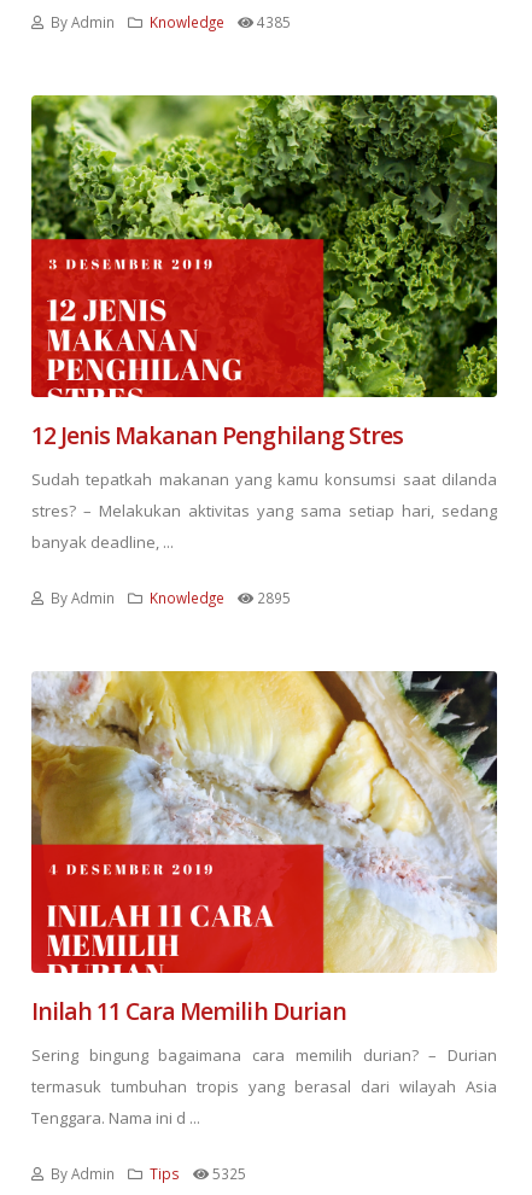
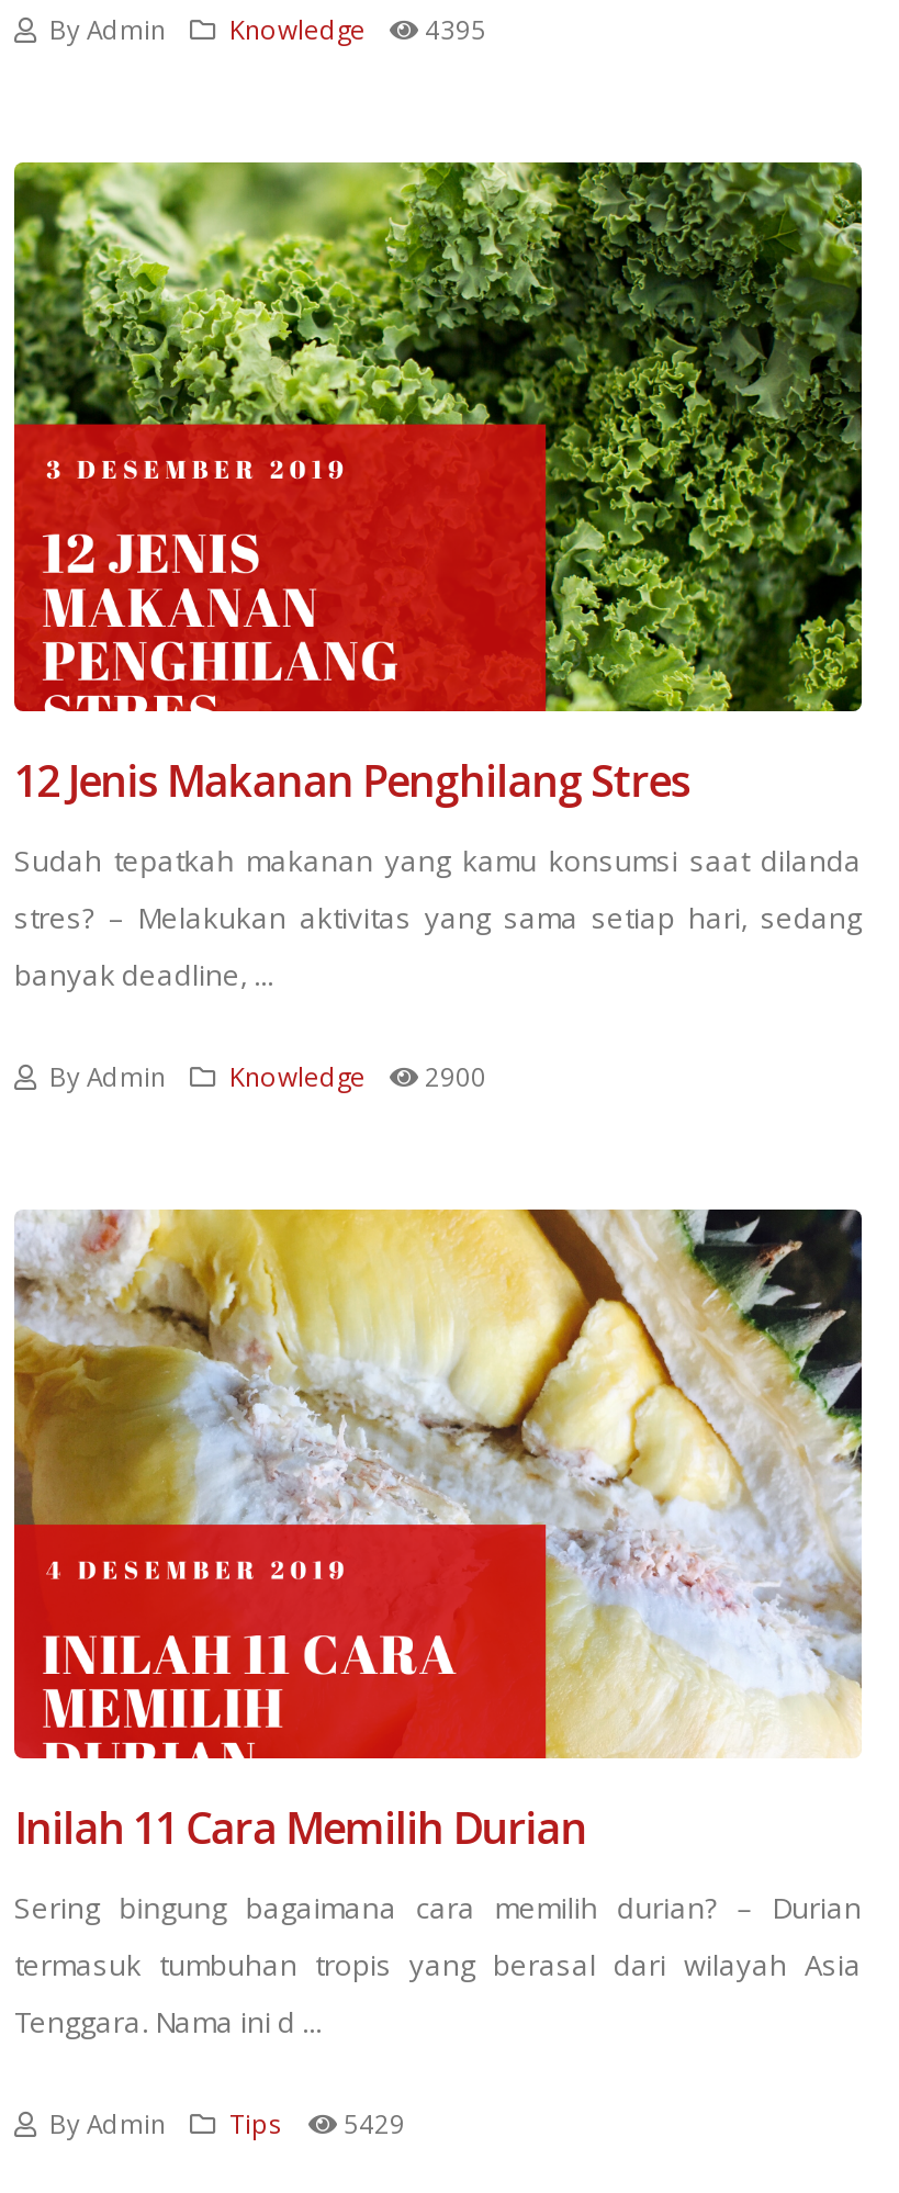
- By Admin Knowledge 4385
+ By Admin Knowledge 4395

- By Admin Knowledge 2895
+ By Admin Knowledge 2900

- By Admin Tips 5325
+ By Admin Tips 5429
